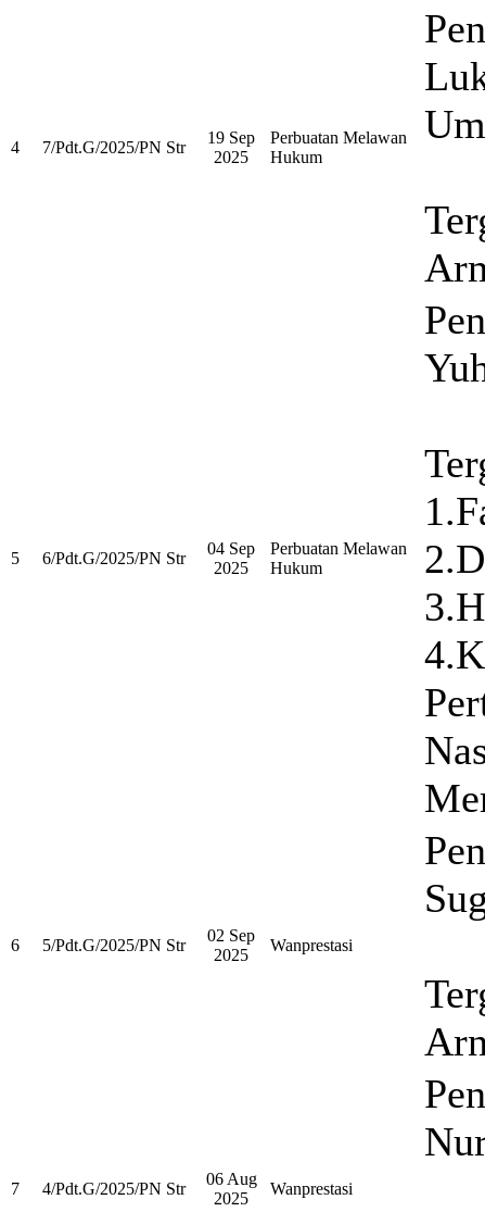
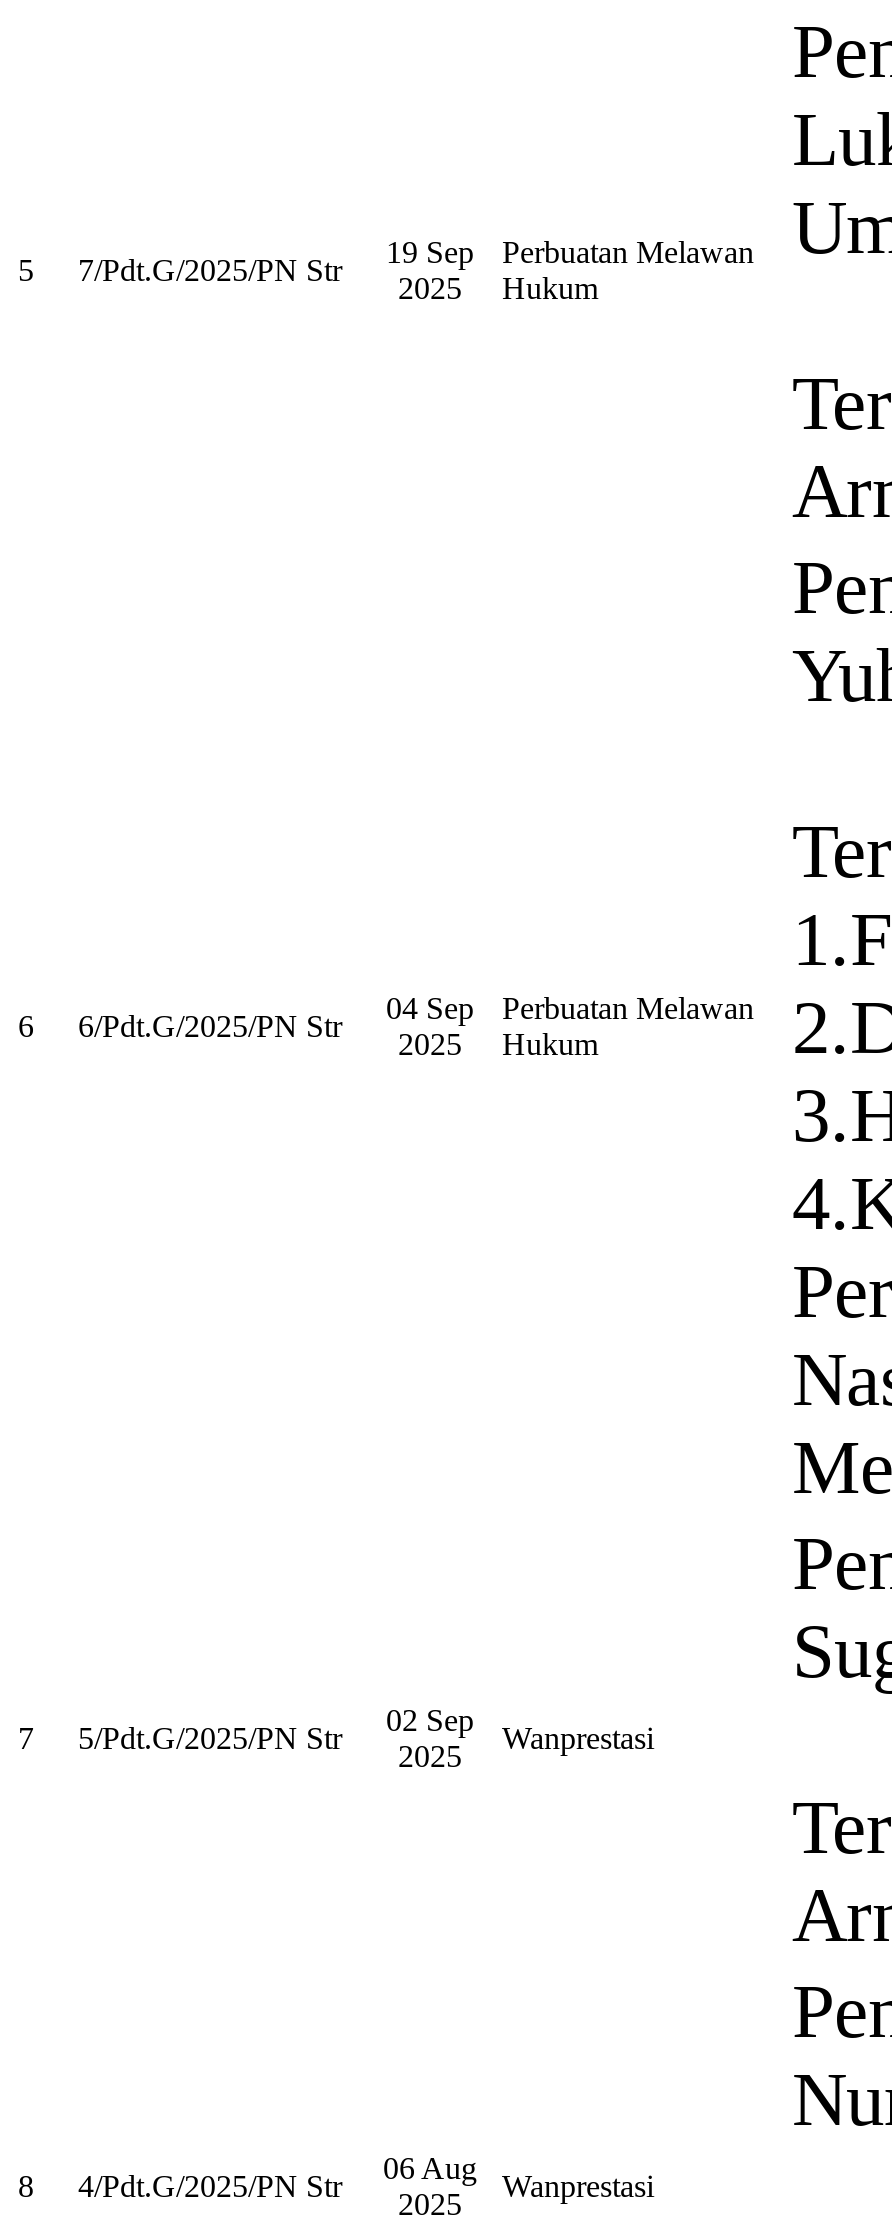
- 4 7/Pdt.G/2025/PN Str
+ 5 7/Pdt.G/2025/PN Str

- 5 6/Pdt.G/2025/PN Str
+ 6 6/Pdt.G/2025/PN Str

- 6 5/Pdt.G/2025/PN Str
+ 7 5/Pdt.G/2025/PN Str

- 7 4/Pdt.G/2025/PN Str
+ 8 4/Pdt.G/2025/PN Str
